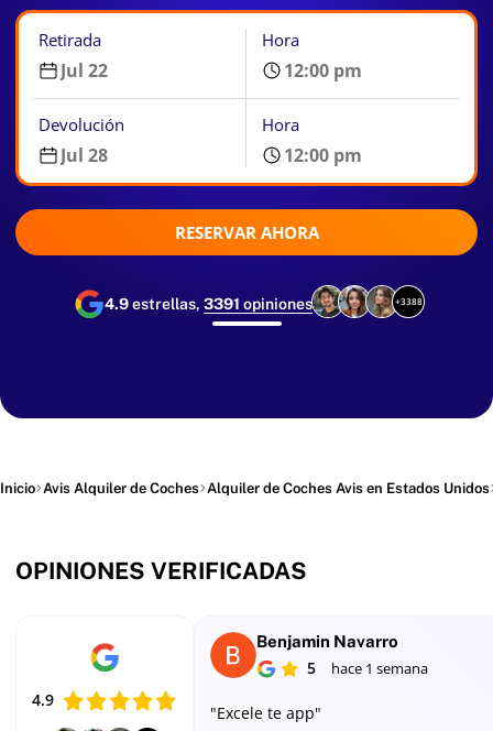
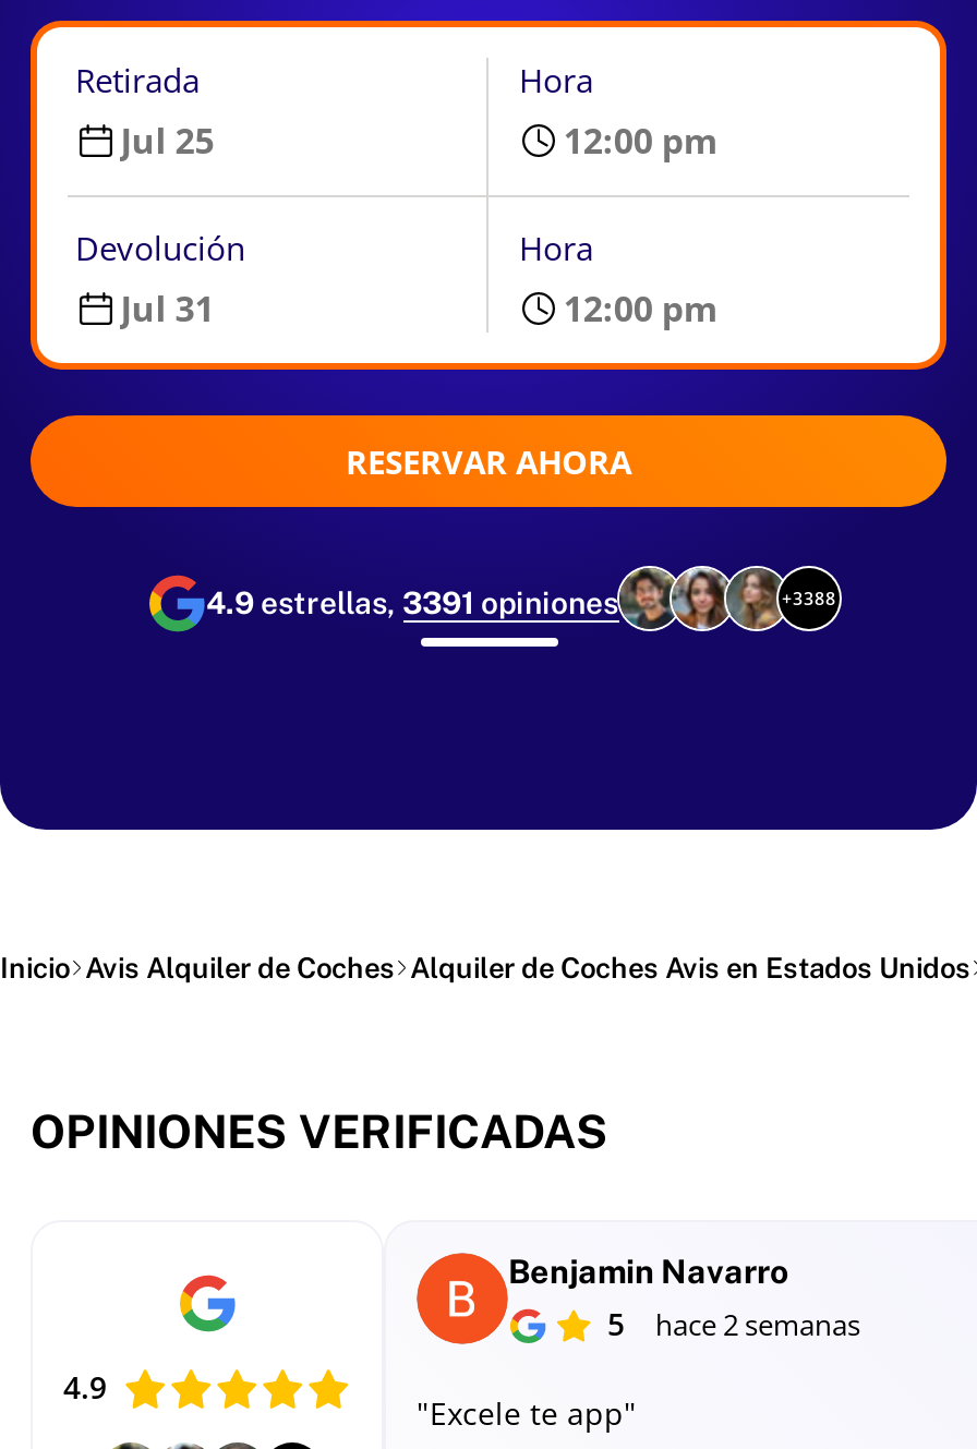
- 5 hace 1 semana
+ 5 hace 2 semanas
